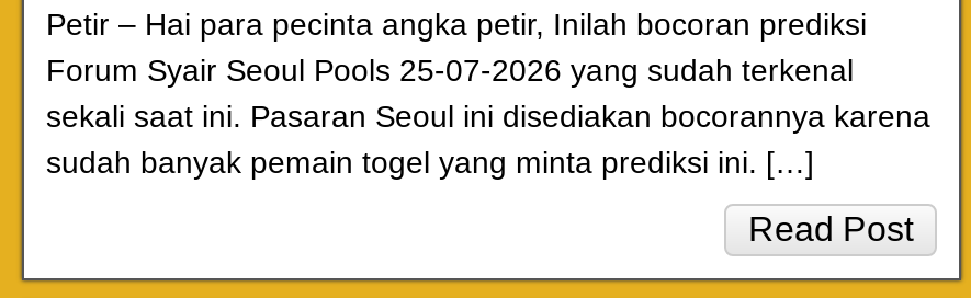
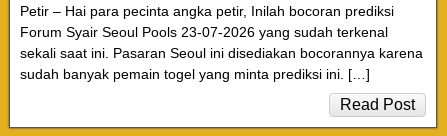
- Forum Syair Seoul Pools 25-07-2026 yang sudah terkenal
+ Forum Syair Seoul Pools 23-07-2026 yang sudah terkenal
